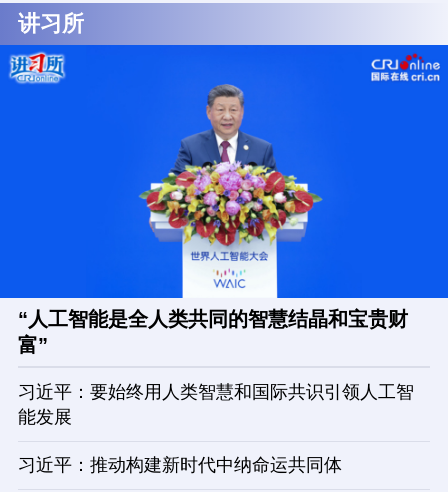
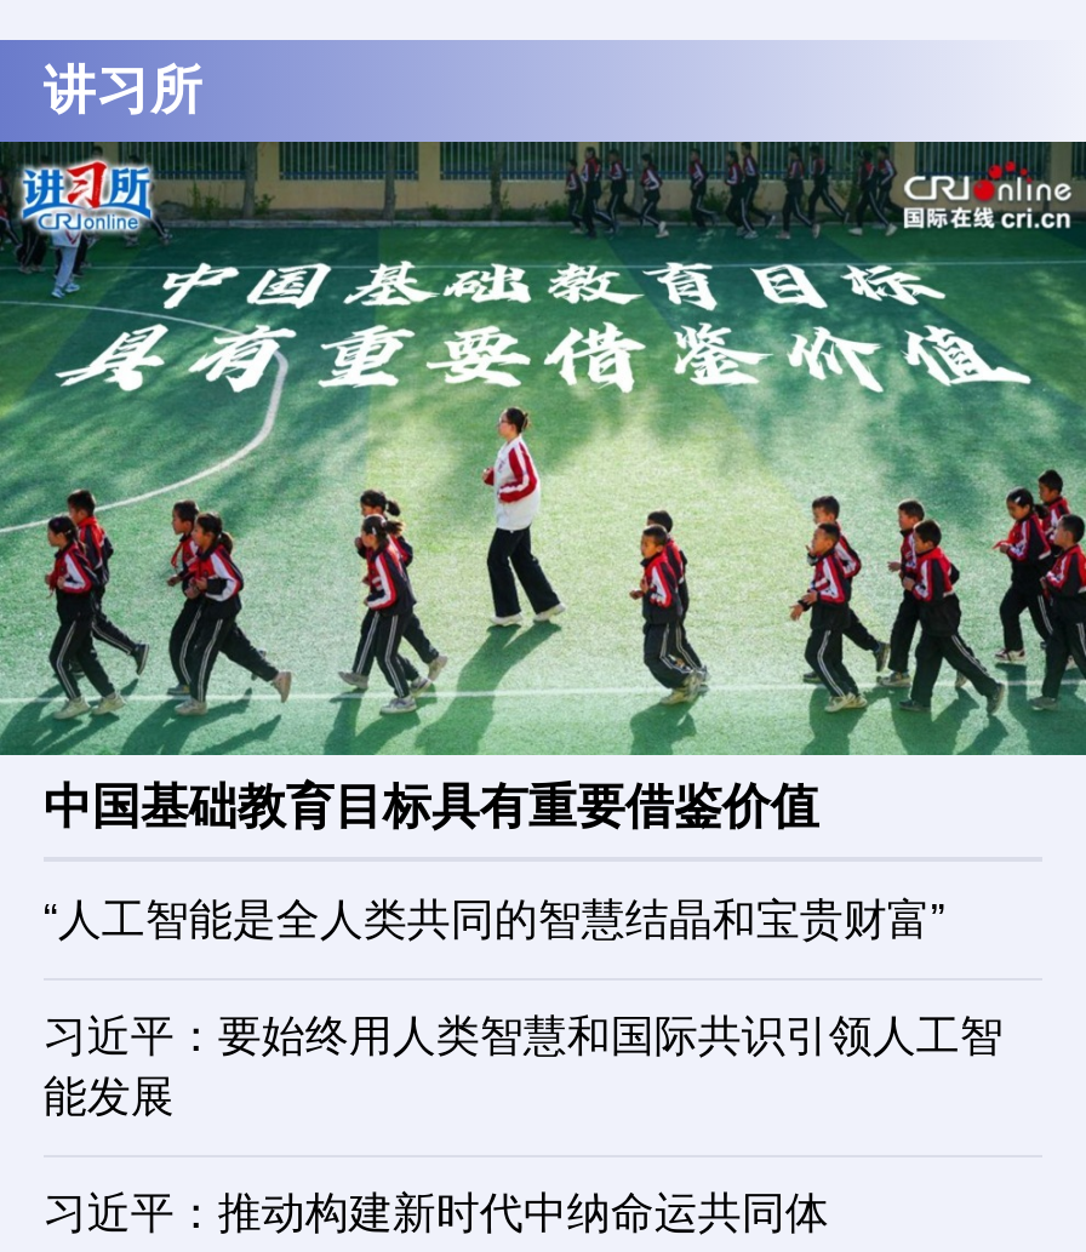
- [image]
- “人工智能是全人类共同的智慧结晶和宝贵财
- 富”
+ [image]
+ 中国基础教育目标具有重要借鉴价值
+ “人工智能是全人类共同的智慧结晶和宝贵财富”
